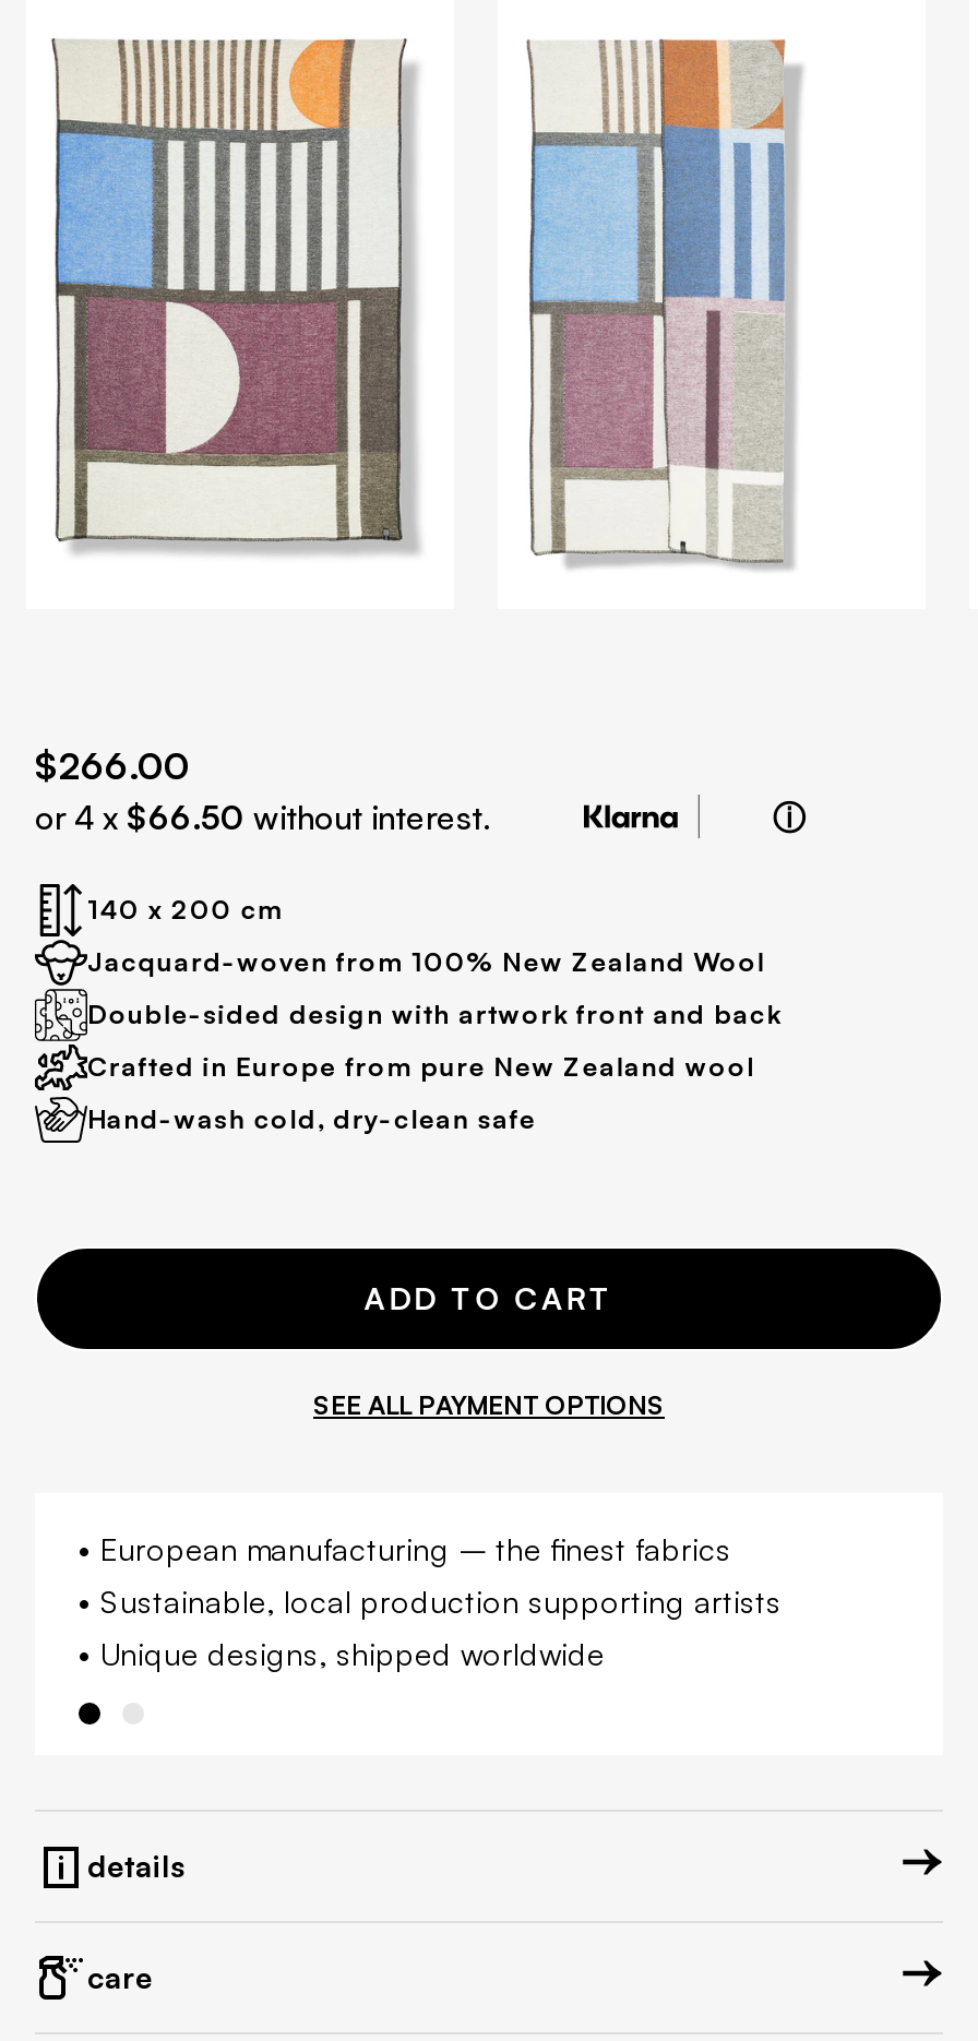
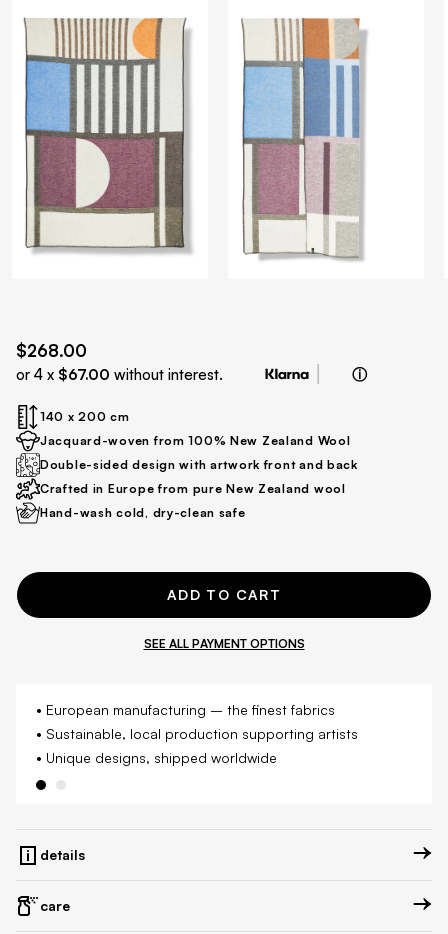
- $266.00
+ $268.00

- or 4 x $66.50 without interest.
+ or 4 x $67.00 without interest.
